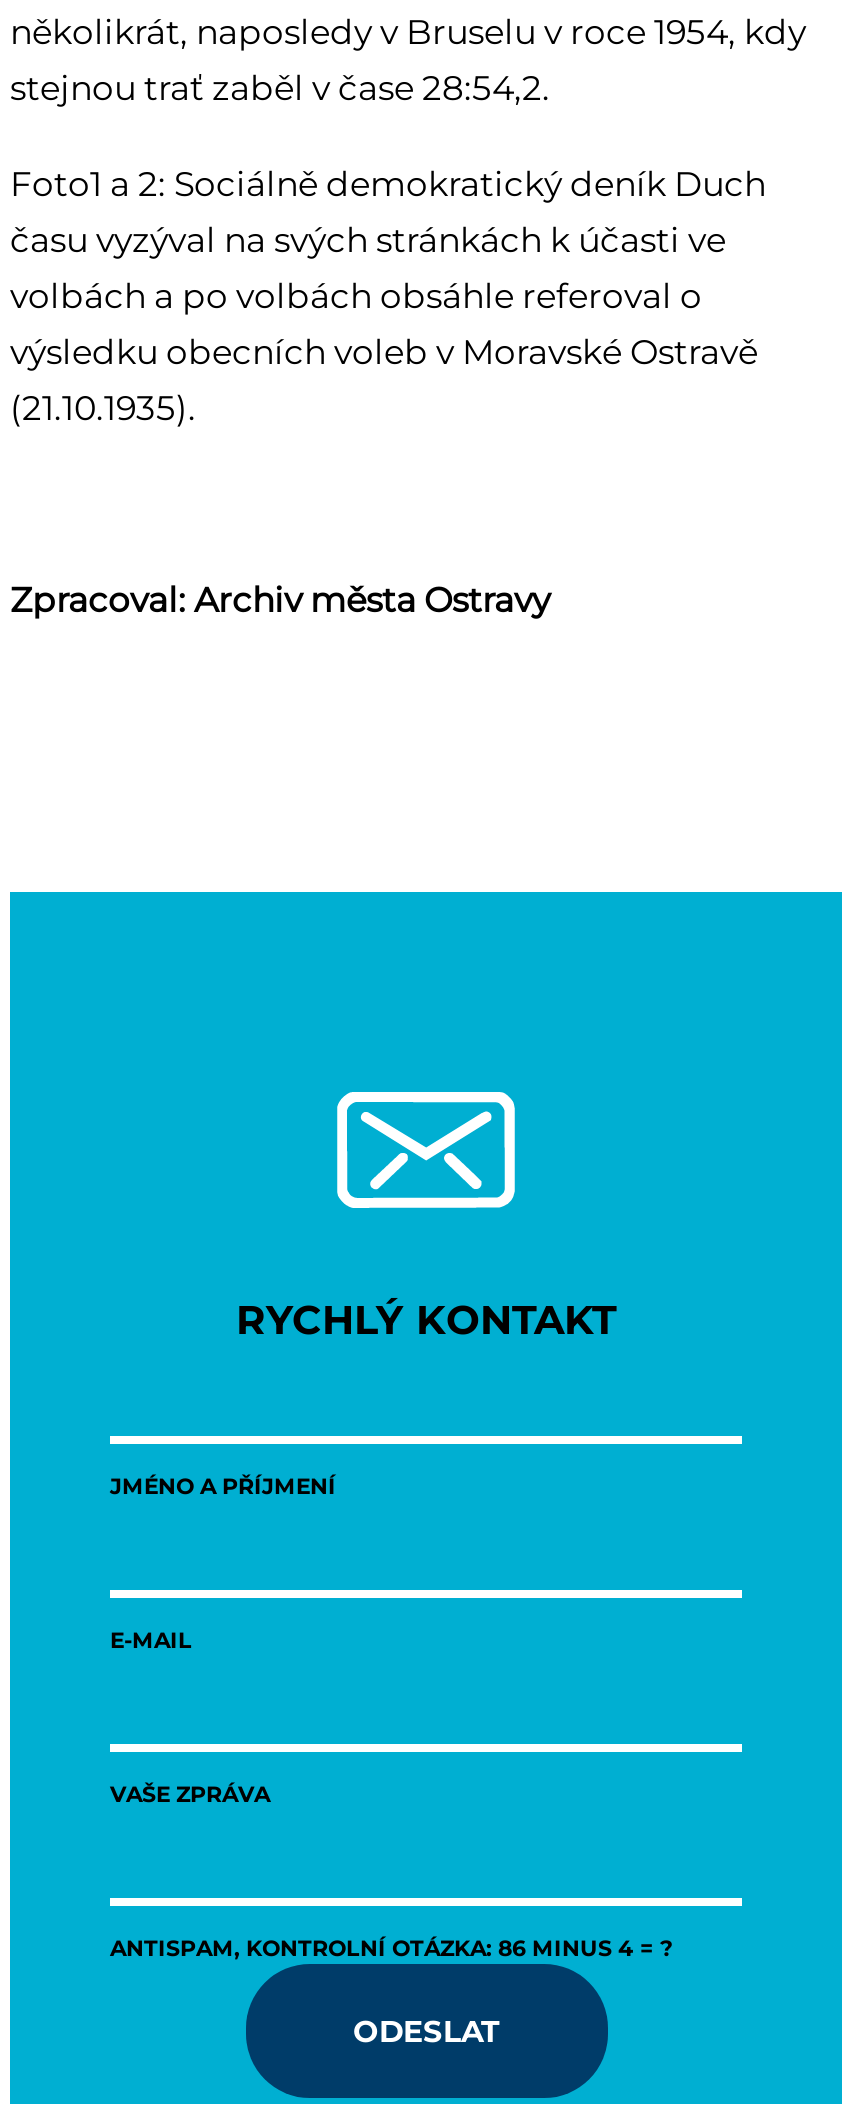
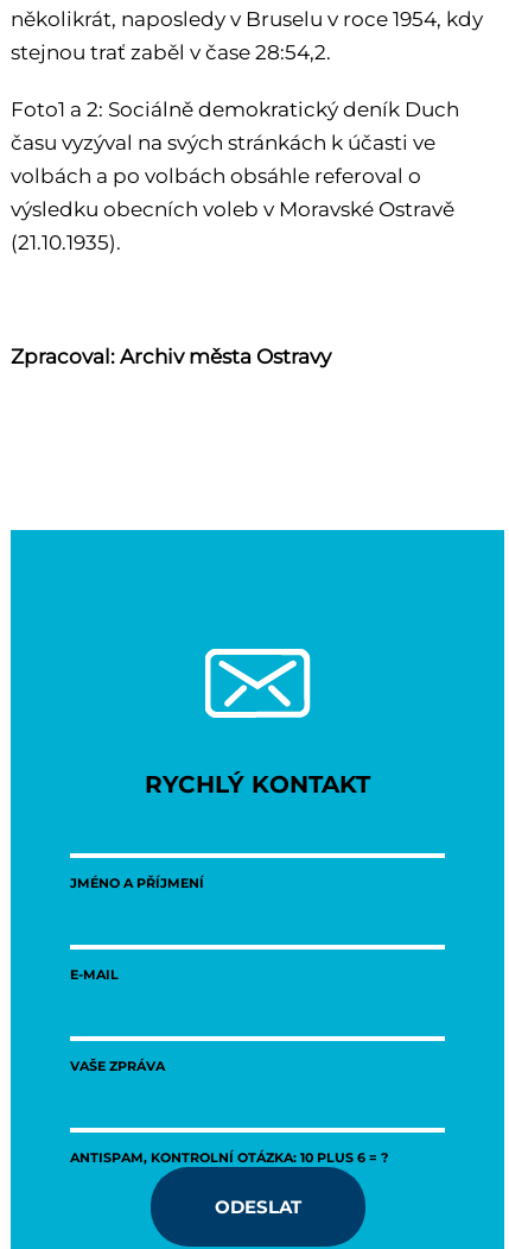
- ANTISPAM, KONTROLNÍ OTÁZKA: 86 MINUS 4 = ?
+ ANTISPAM, KONTROLNÍ OTÁZKA: 10 PLUS 6 = ?
